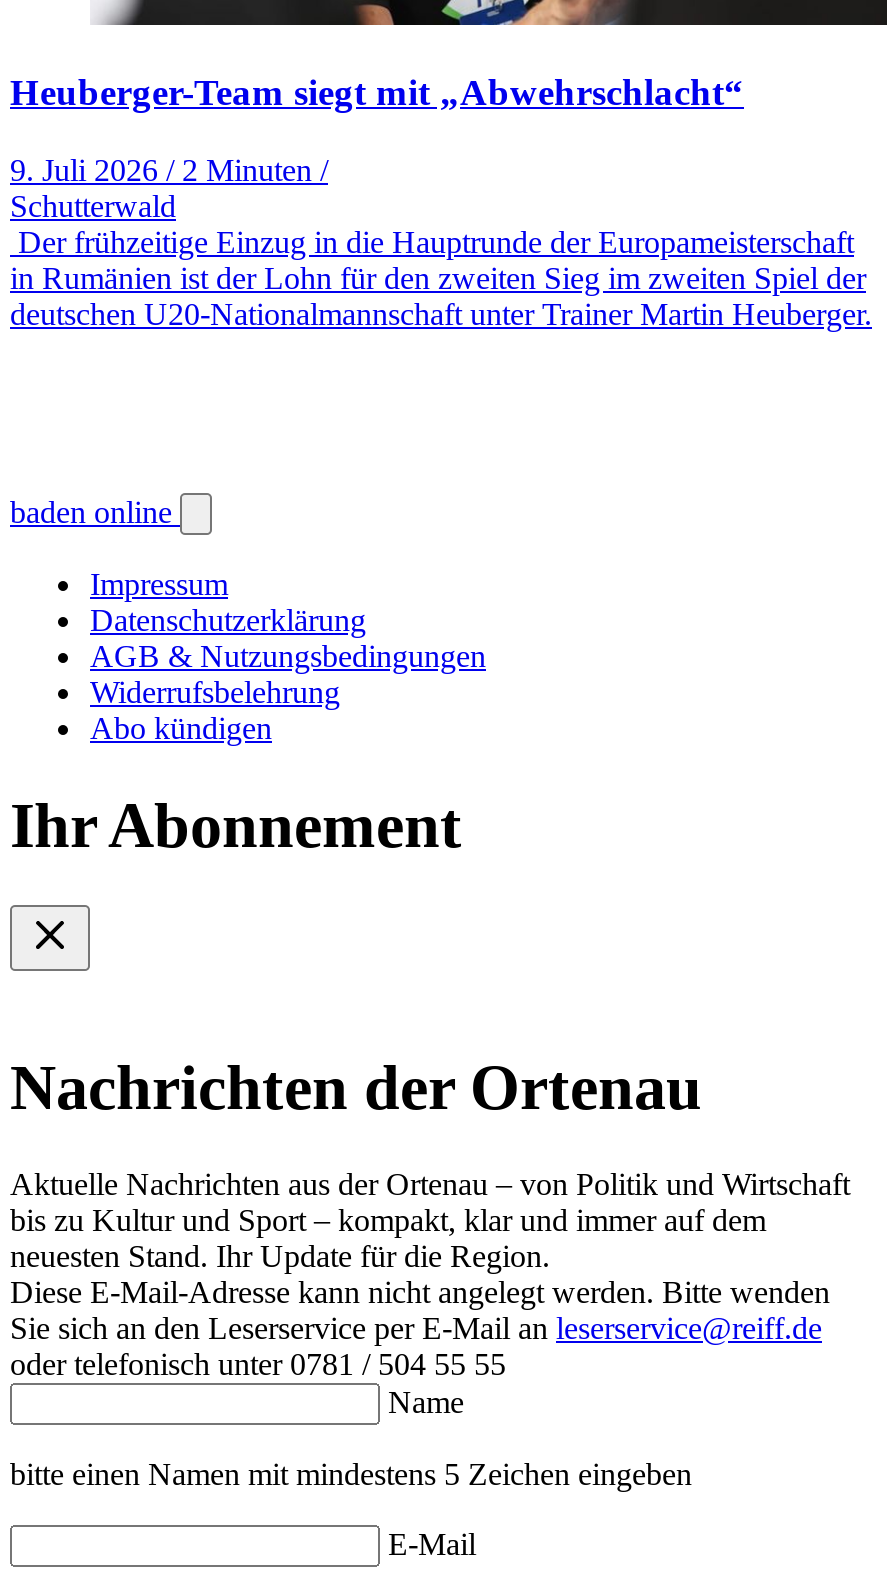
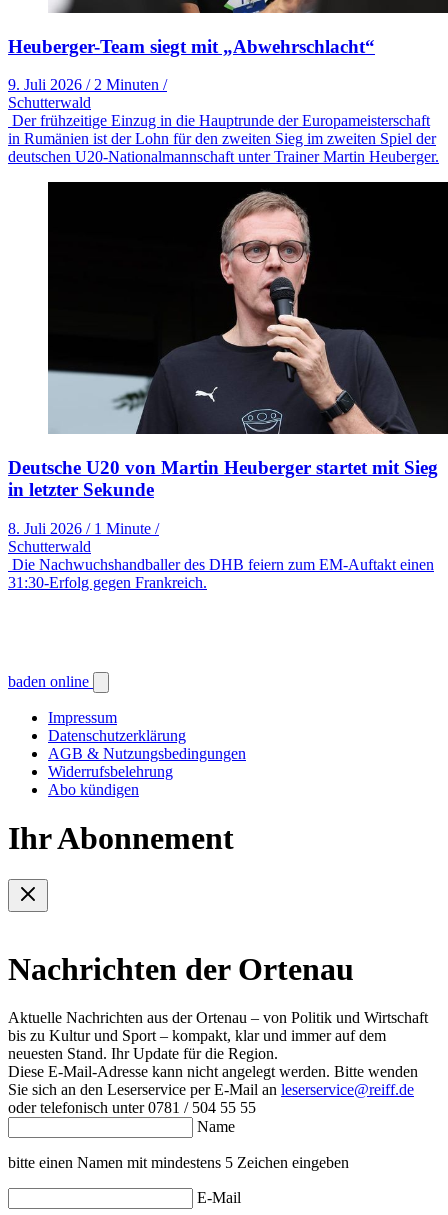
+ [image]
+ Deutsche U20 von Martin Heuberger startet mit Sieg
+ in letzter Sekunde
+ 8. Juli 2026 / 1 Minute /
+ Schutterwald
+ Die Nachwuchshandballer des DHB feiern zum EM-Auftakt einen
+ 31:30-Erfolg gegen Frankreich.
